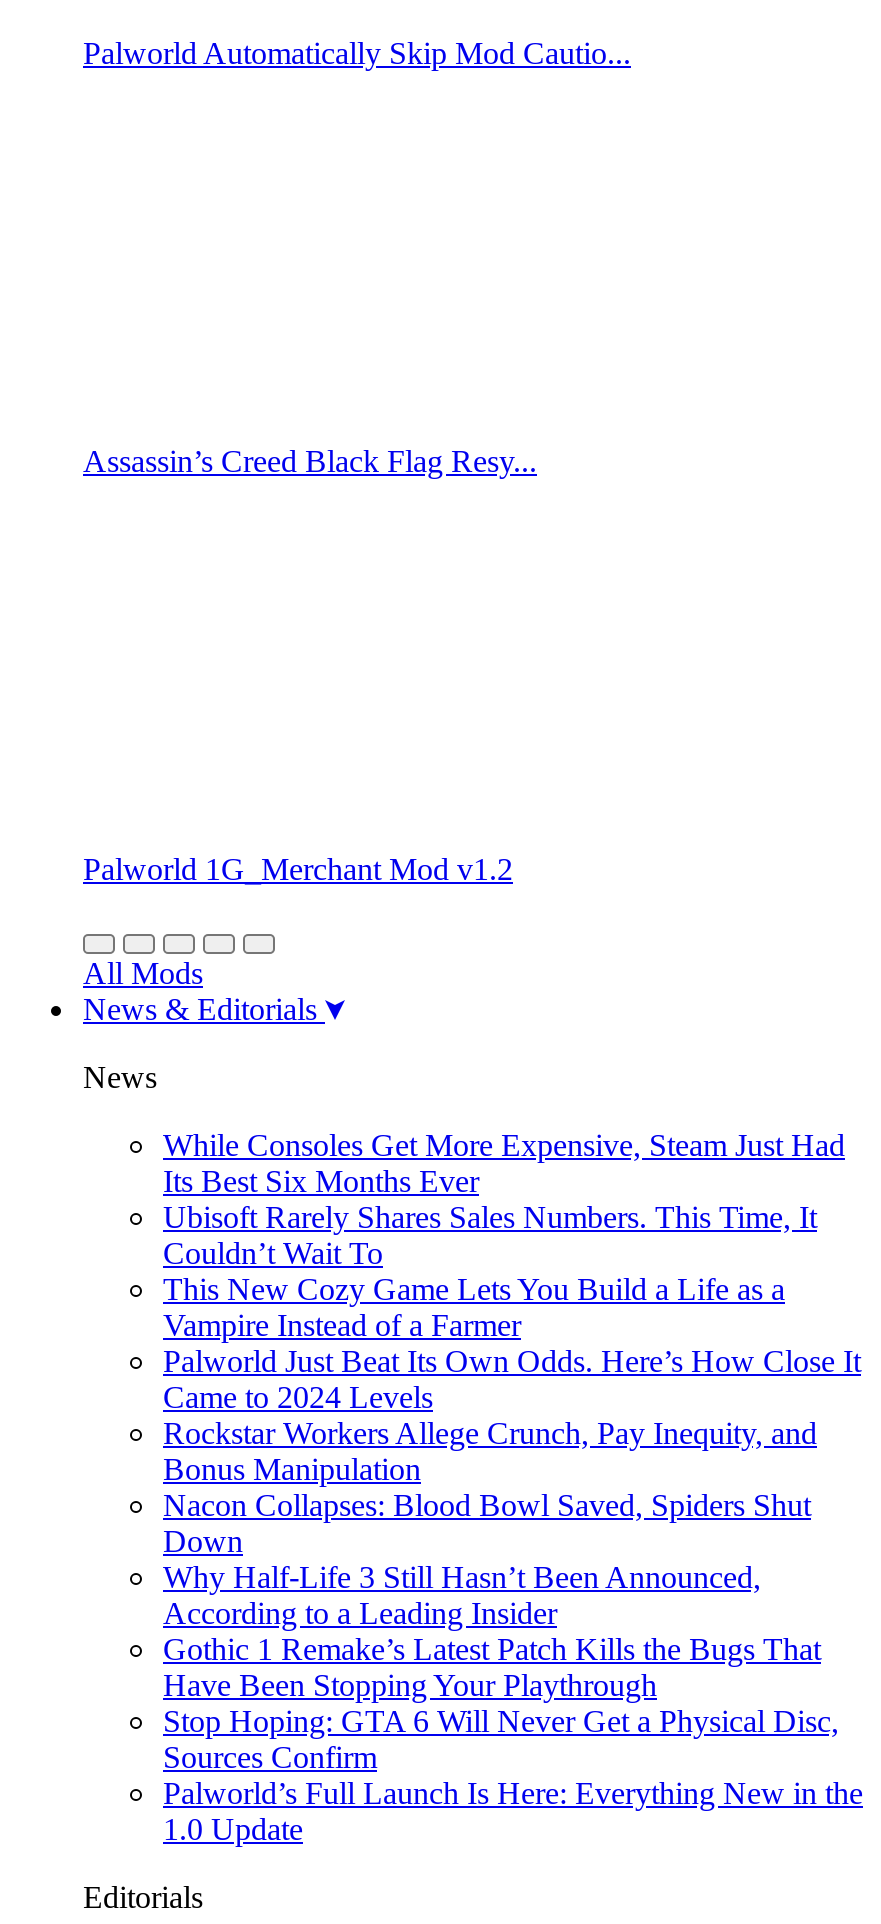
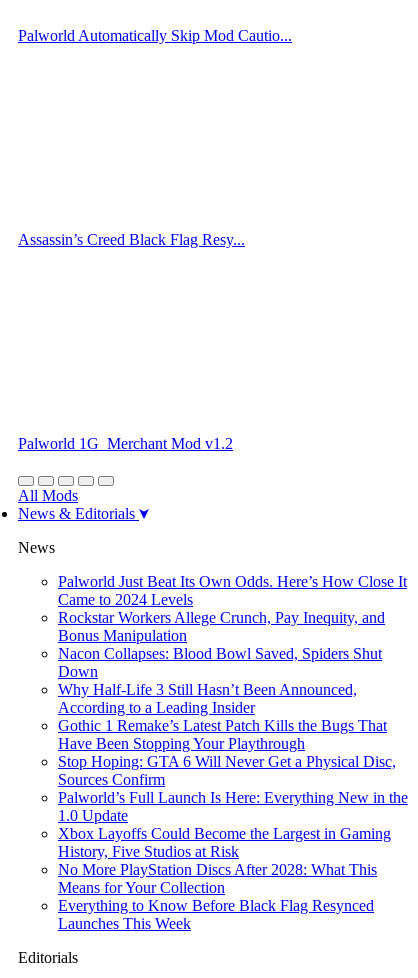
- While Consoles Get More Expensive, Steam Just Had
- Its Best Six Months Ever
- Ubisoft Rarely Shares Sales Numbers. This Time, It
- Couldn’t Wait To
- This New Cozy Game Lets You Build a Life as a
- Vampire Instead of a Farmer

moved up: Palworld Just Beat Its Own Odds. Here’s How Close It | Came to 2024 Levels | Rockstar Workers Allege Crunch, Pay Inequity, and | ... | Palworld’s Full Launch Is Here: Everything New in the | 1.0 Update

+ Xbox Layoffs Could Become the Largest in Gaming
+ History, Five Studios at Risk
+ No More PlayStation Discs After 2028: What This
+ Means for Your Collection
+ Everything to Know Before Black Flag Resynced
+ Launches This Week
